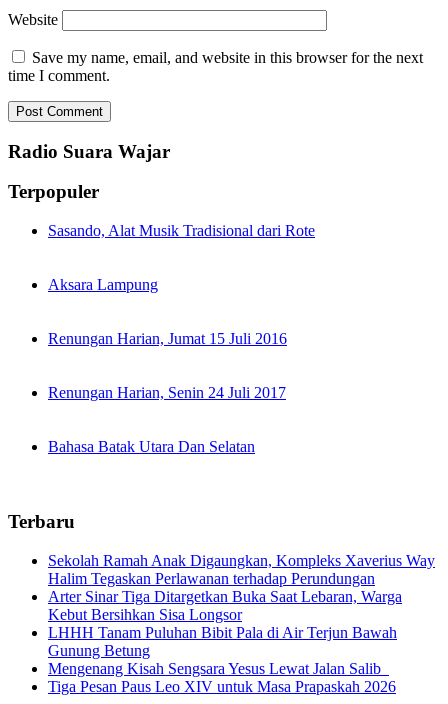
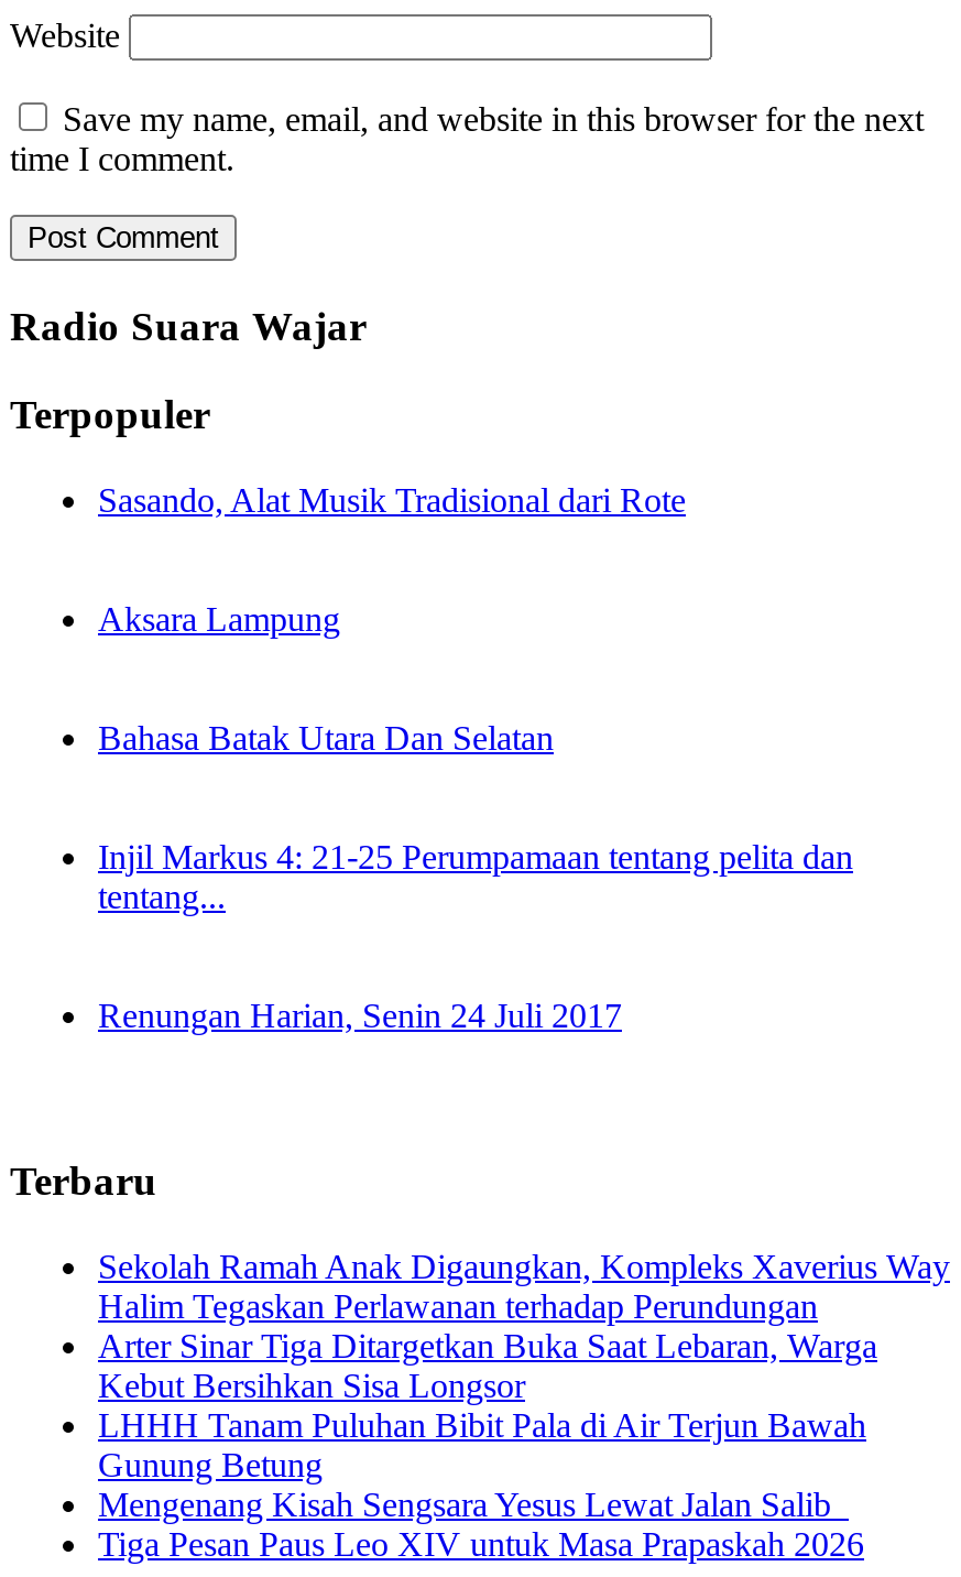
- Renungan Harian, Jumat 15 Juli 2016
+ Injil Markus 4: 21-25 Perumpamaan tentang pelita dan
+ tentang...

moved down: Renungan Harian, Senin 24 Juli 2017

moved up: Bahasa Batak Utara Dan Selatan
